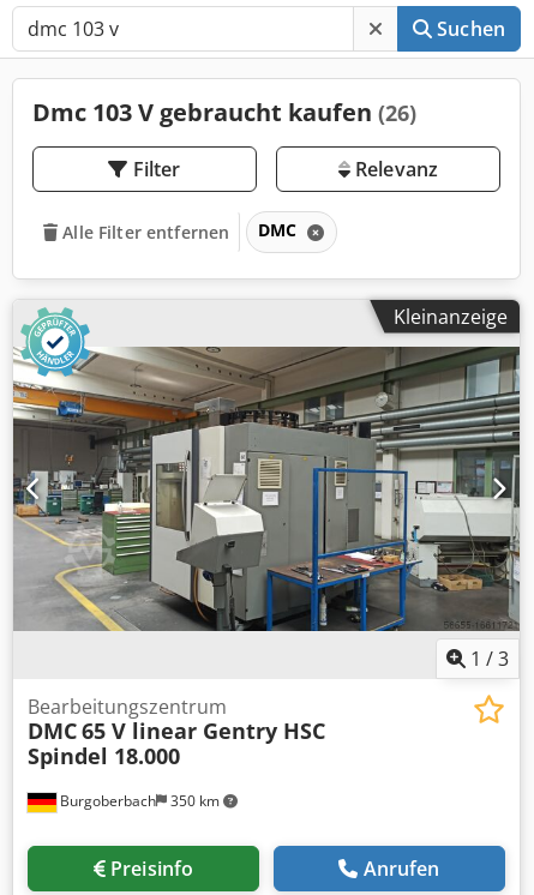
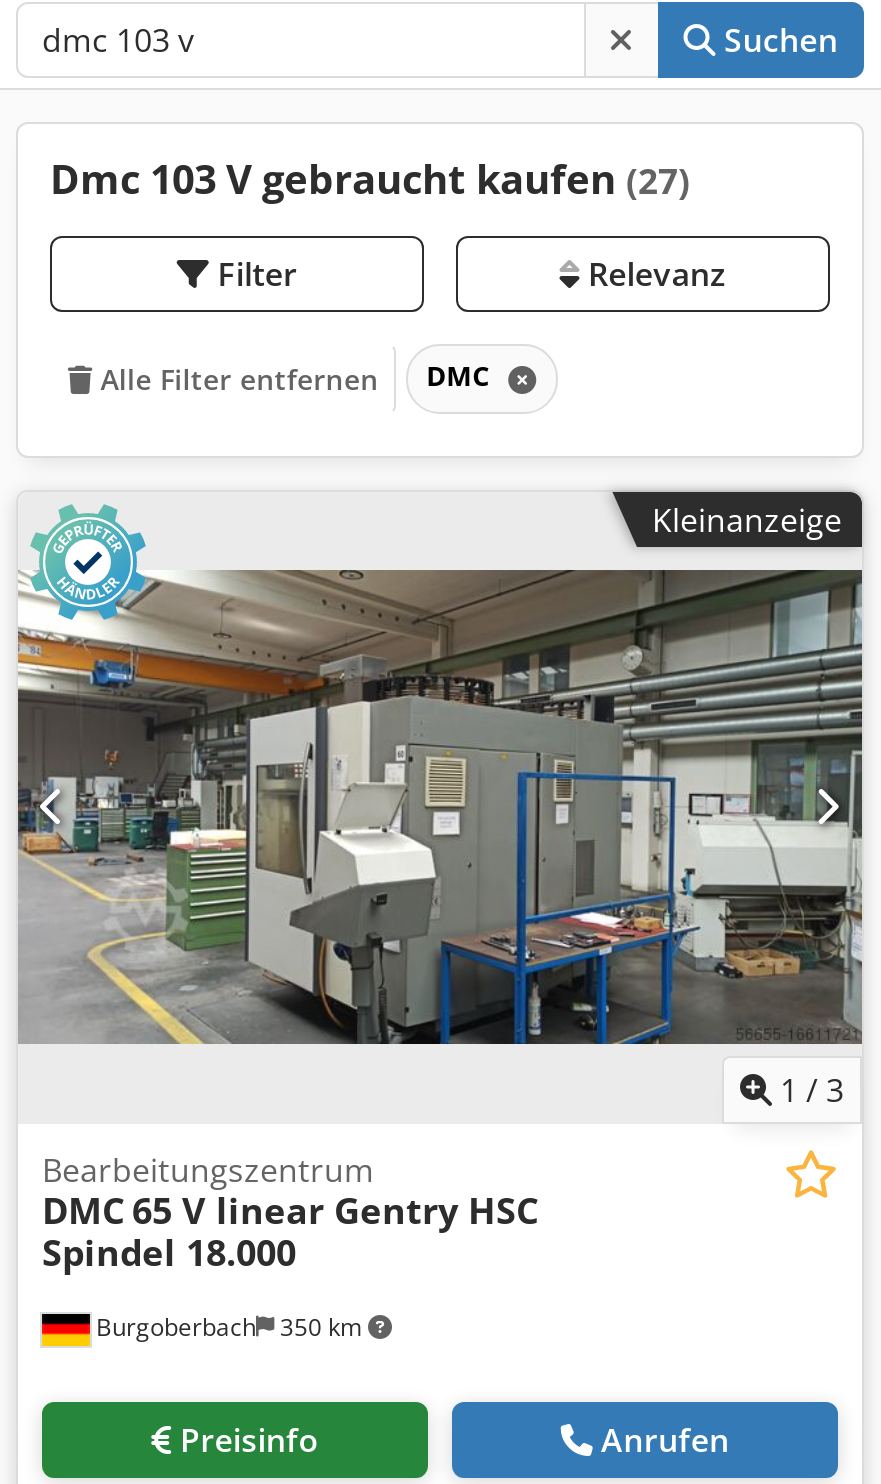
- Dmc 103 V gebraucht kaufen (26)
+ Dmc 103 V gebraucht kaufen (27)
